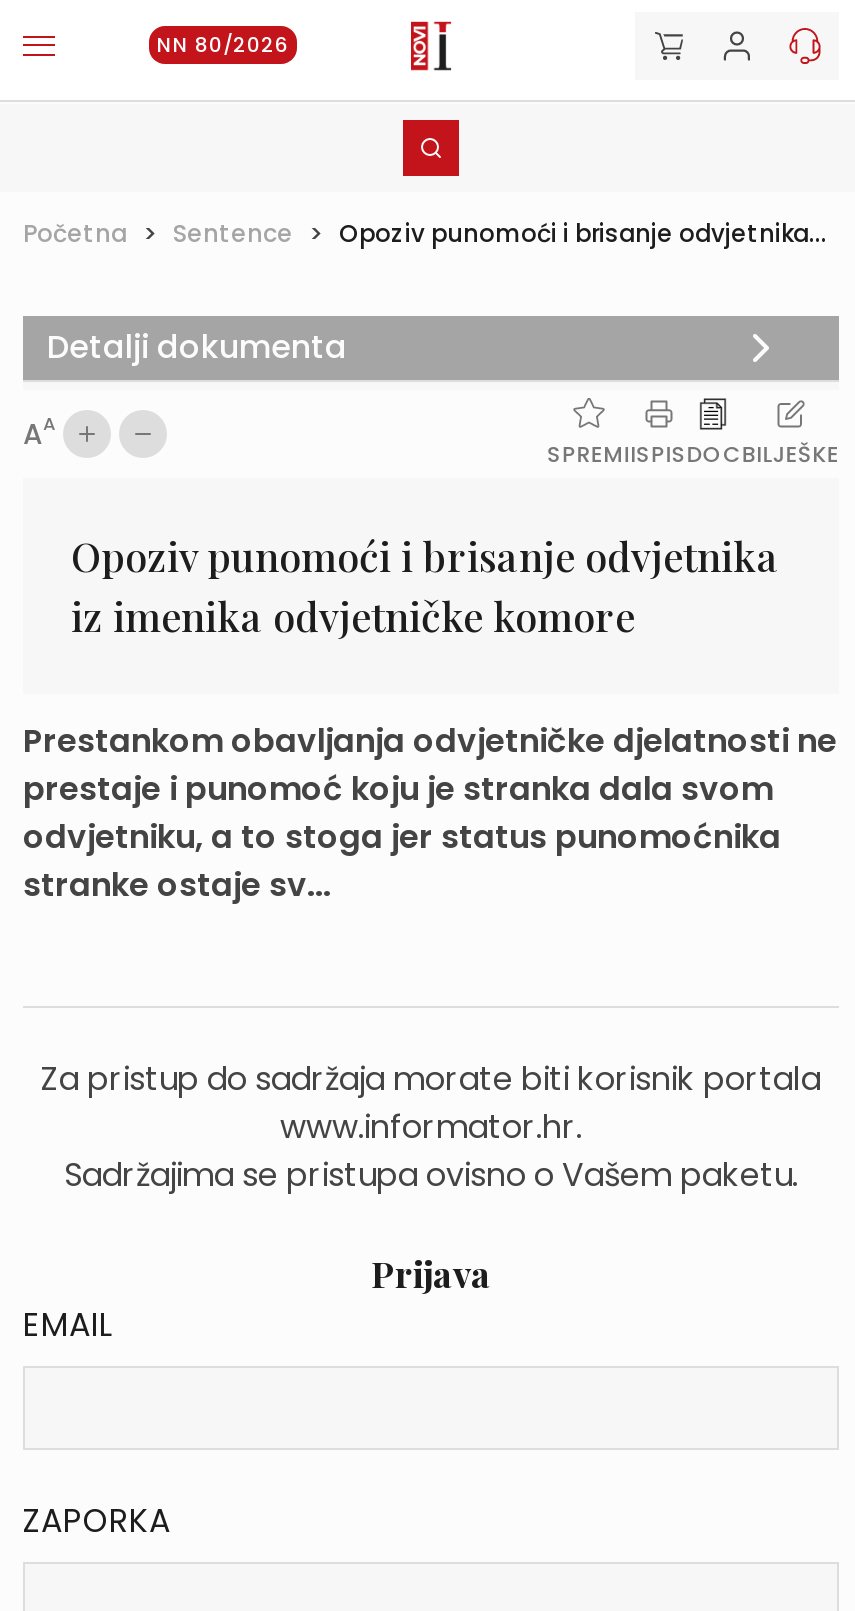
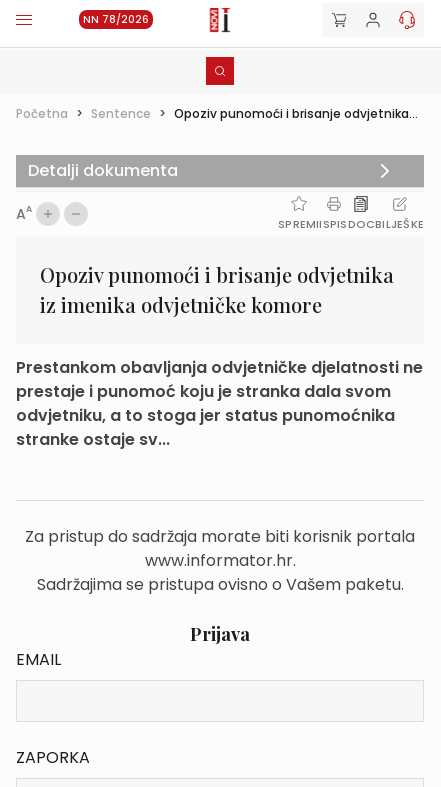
- NN 80/2026
+ NN 78/2026
